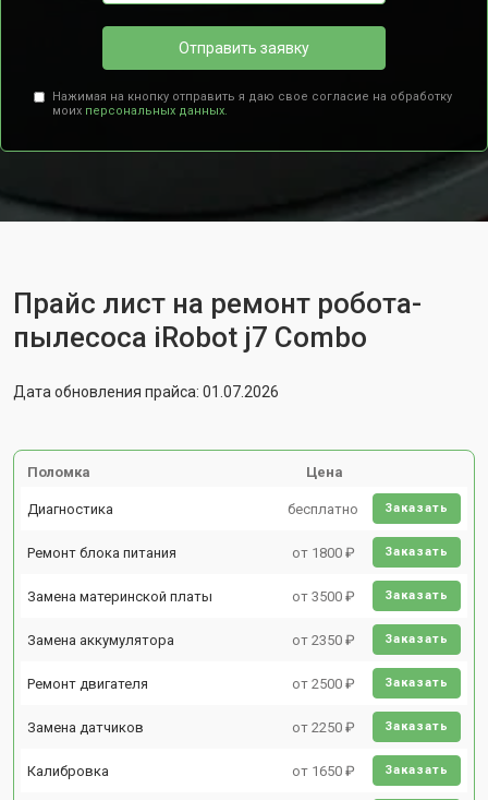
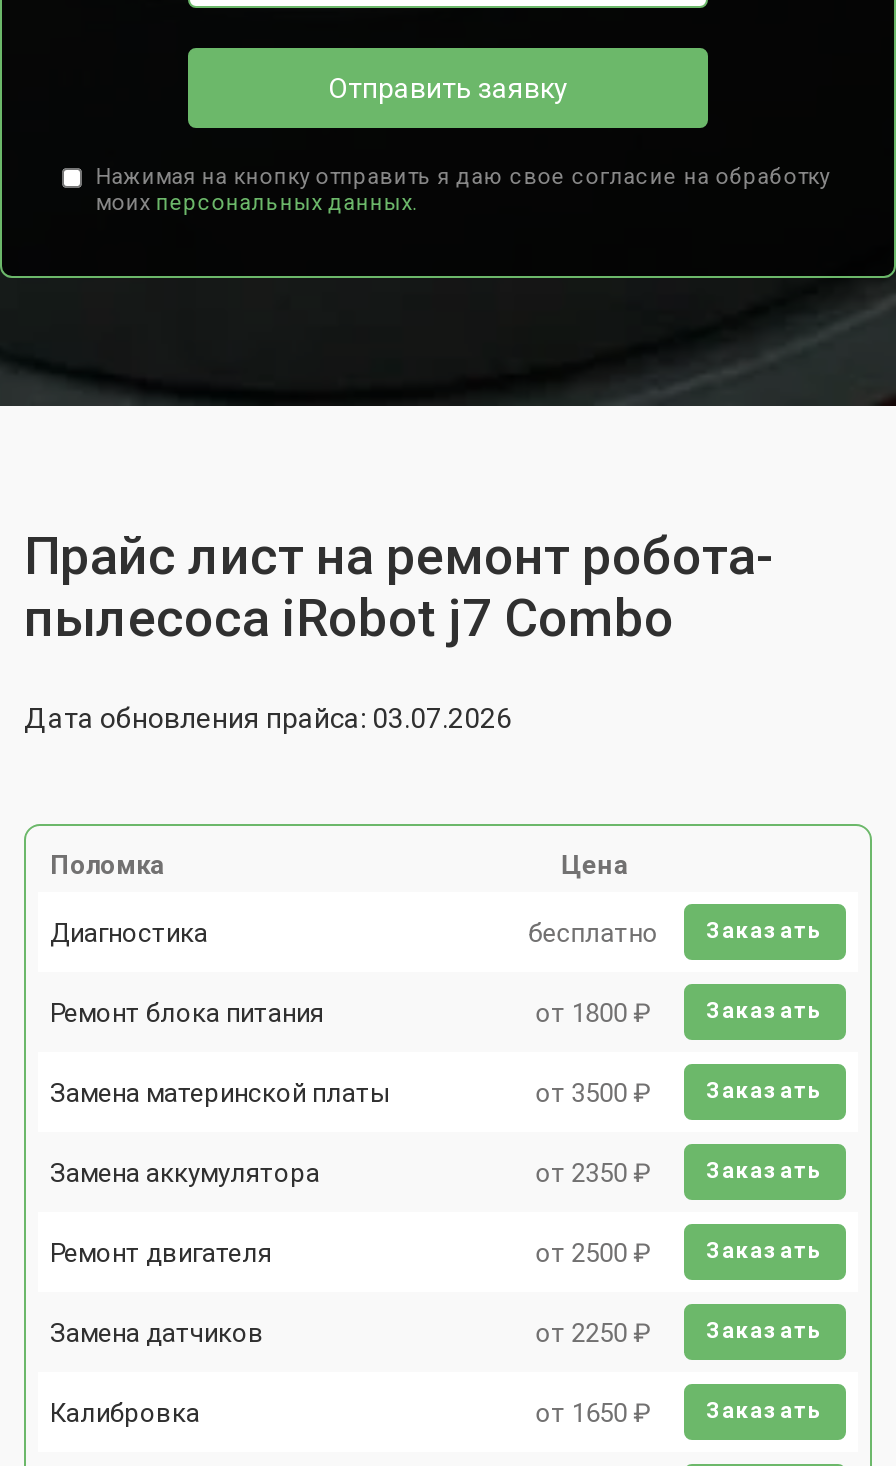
- Дата обновления прайса: 01.07.2026
+ Дата обновления прайса: 03.07.2026
